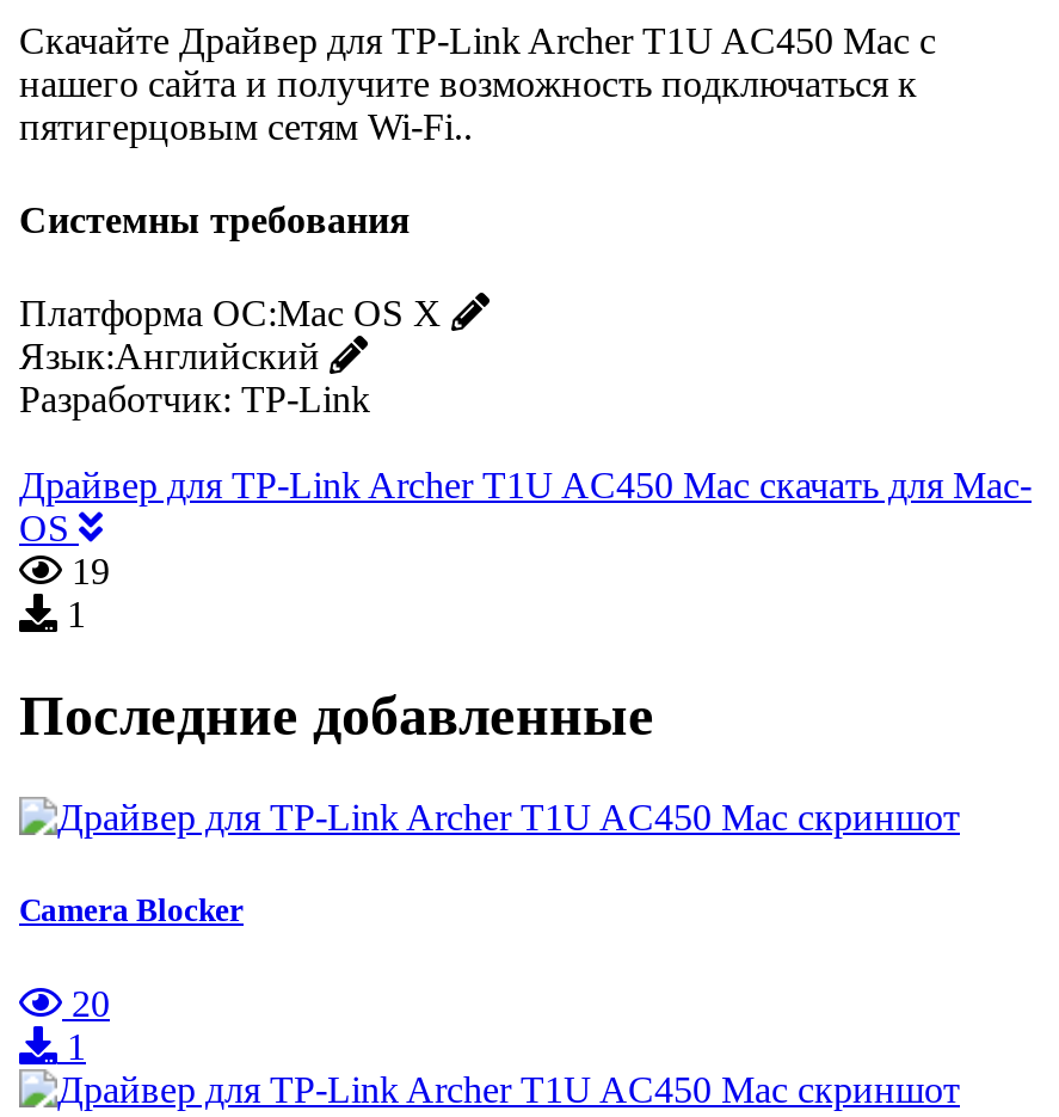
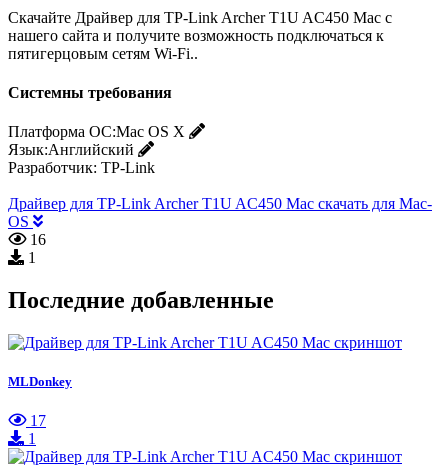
- 19
+ 16

- Camera Blocker
+ MLDonkey

- 20
+ 17
